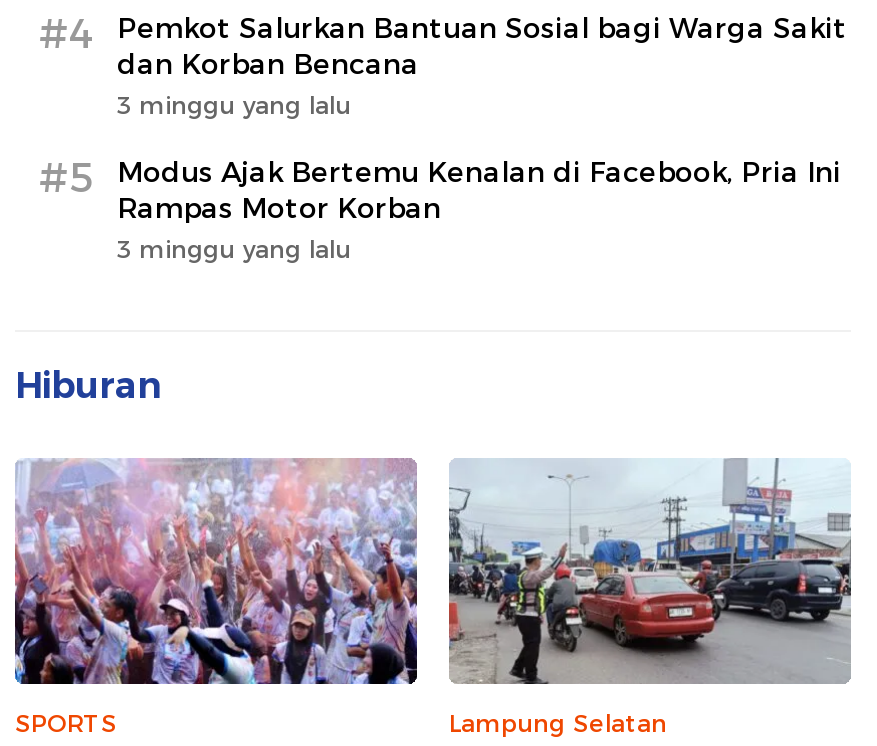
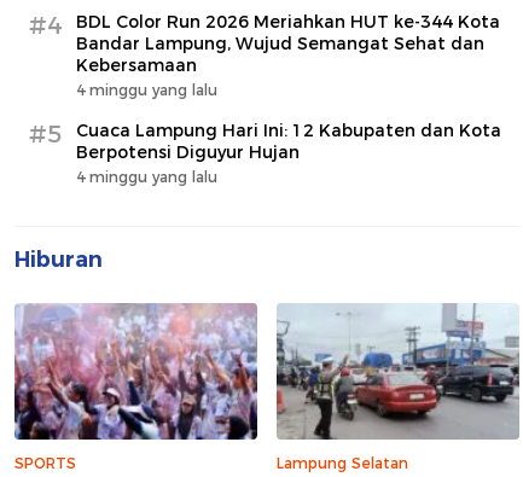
- Pemkot Salurkan Bantuan Sosial bagi Warga Sakit
- dan Korban Bencana
- 3 minggu yang lalu
+ BDL Color Run 2026 Meriahkan HUT ke-344 Kota
+ Bandar Lampung, Wujud Semangat Sehat dan
+ Kebersamaan
+ 4 minggu yang lalu

- Modus Ajak Bertemu Kenalan di Facebook, Pria Ini
- Rampas Motor Korban
- 3 minggu yang lalu
+ Cuaca Lampung Hari Ini: 12 Kabupaten dan Kota
+ Berpotensi Diguyur Hujan
+ 4 minggu yang lalu
